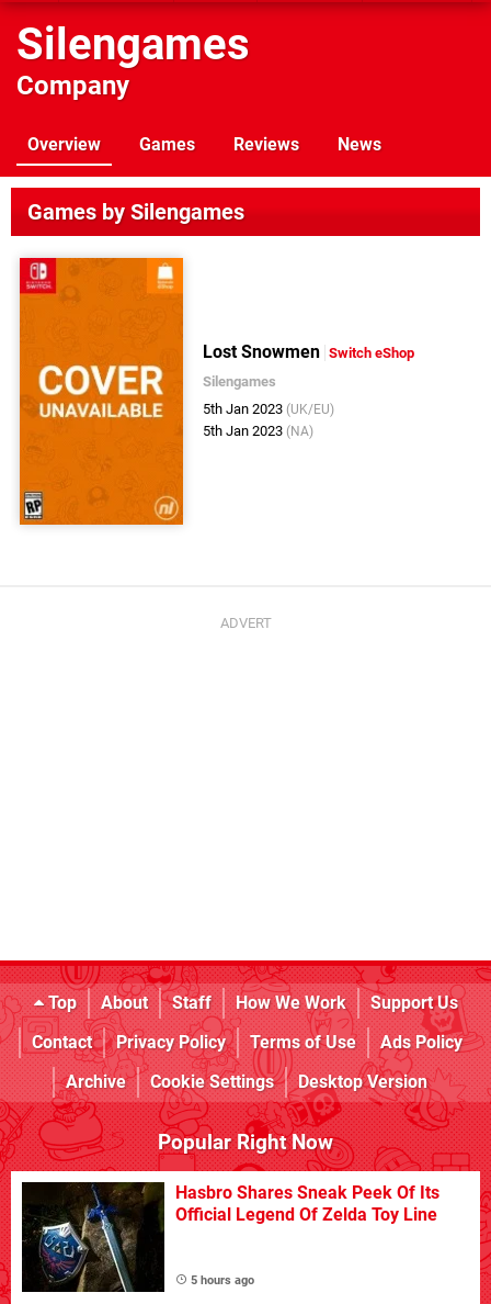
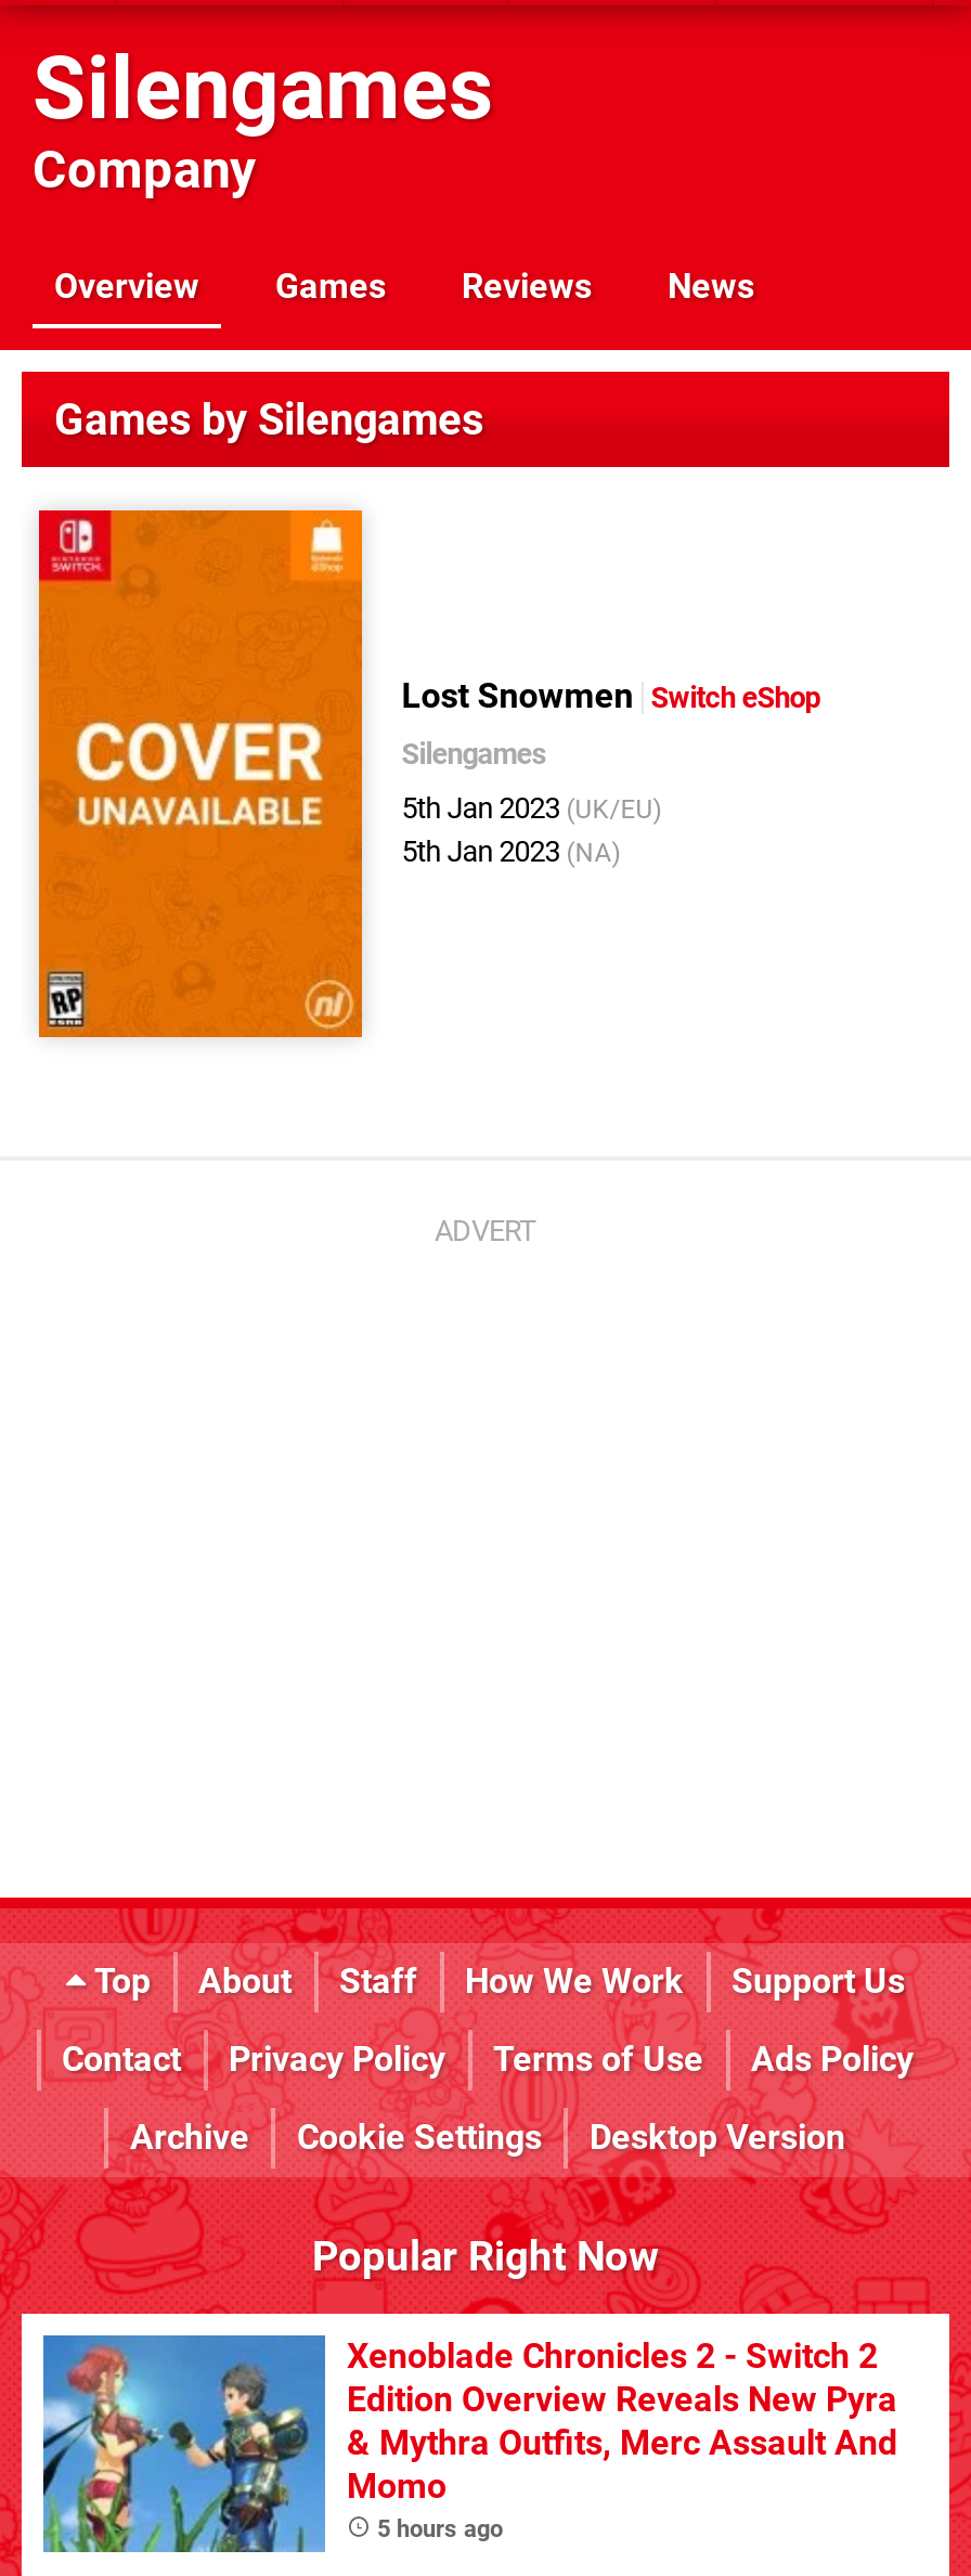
- [image]
- Hasbro Shares Sneak Peek Of Its
- Official Legend Of Zelda Toy Line
+ [image]
+ Xenoblade Chronicles 2 - Switch 2
+ Edition Overview Reveals New Pyra
+ & Mythra Outfits, Merc Assault And
+ Momo
